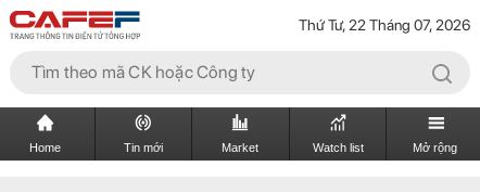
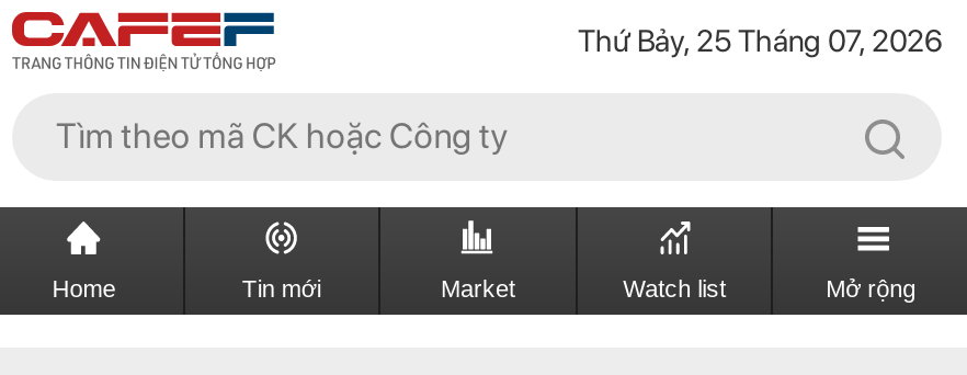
- Thứ Tư, 22 Tháng 07, 2026
+ Thứ Bảy, 25 Tháng 07, 2026
